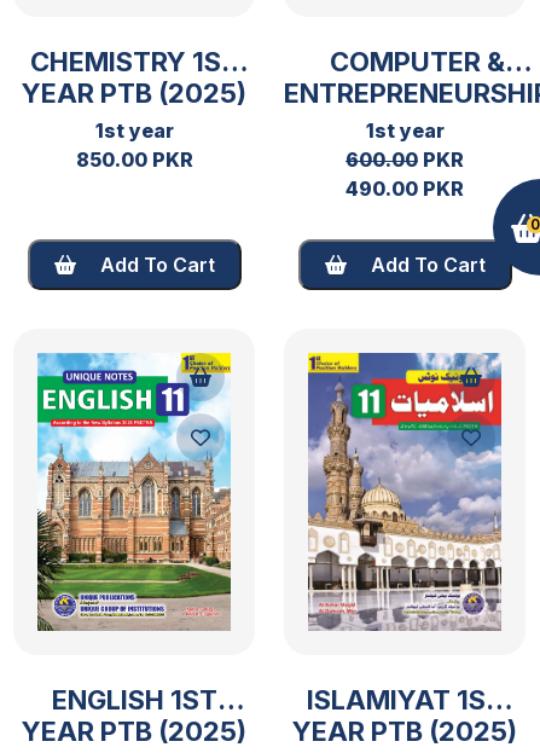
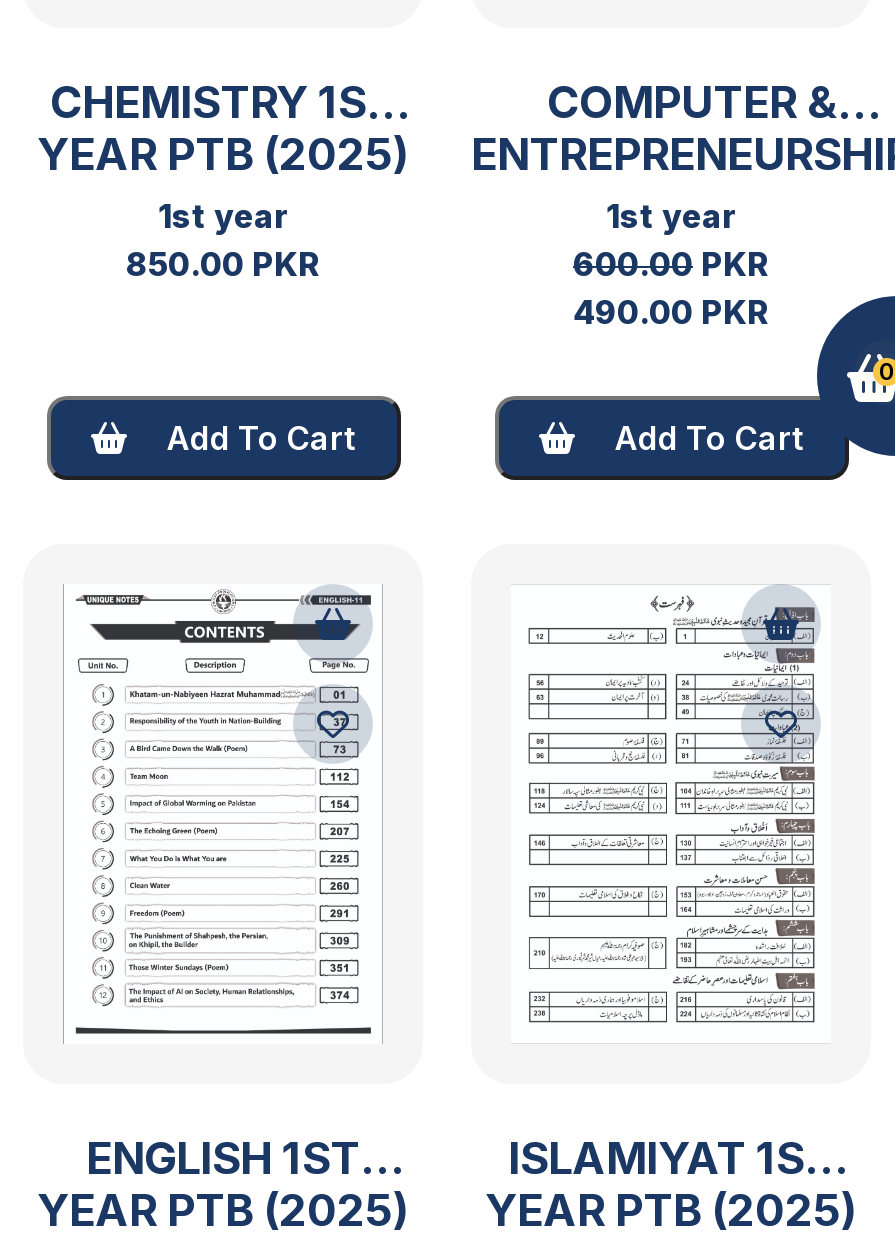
- [image]
+ [image]

- [image]
+ [image]
